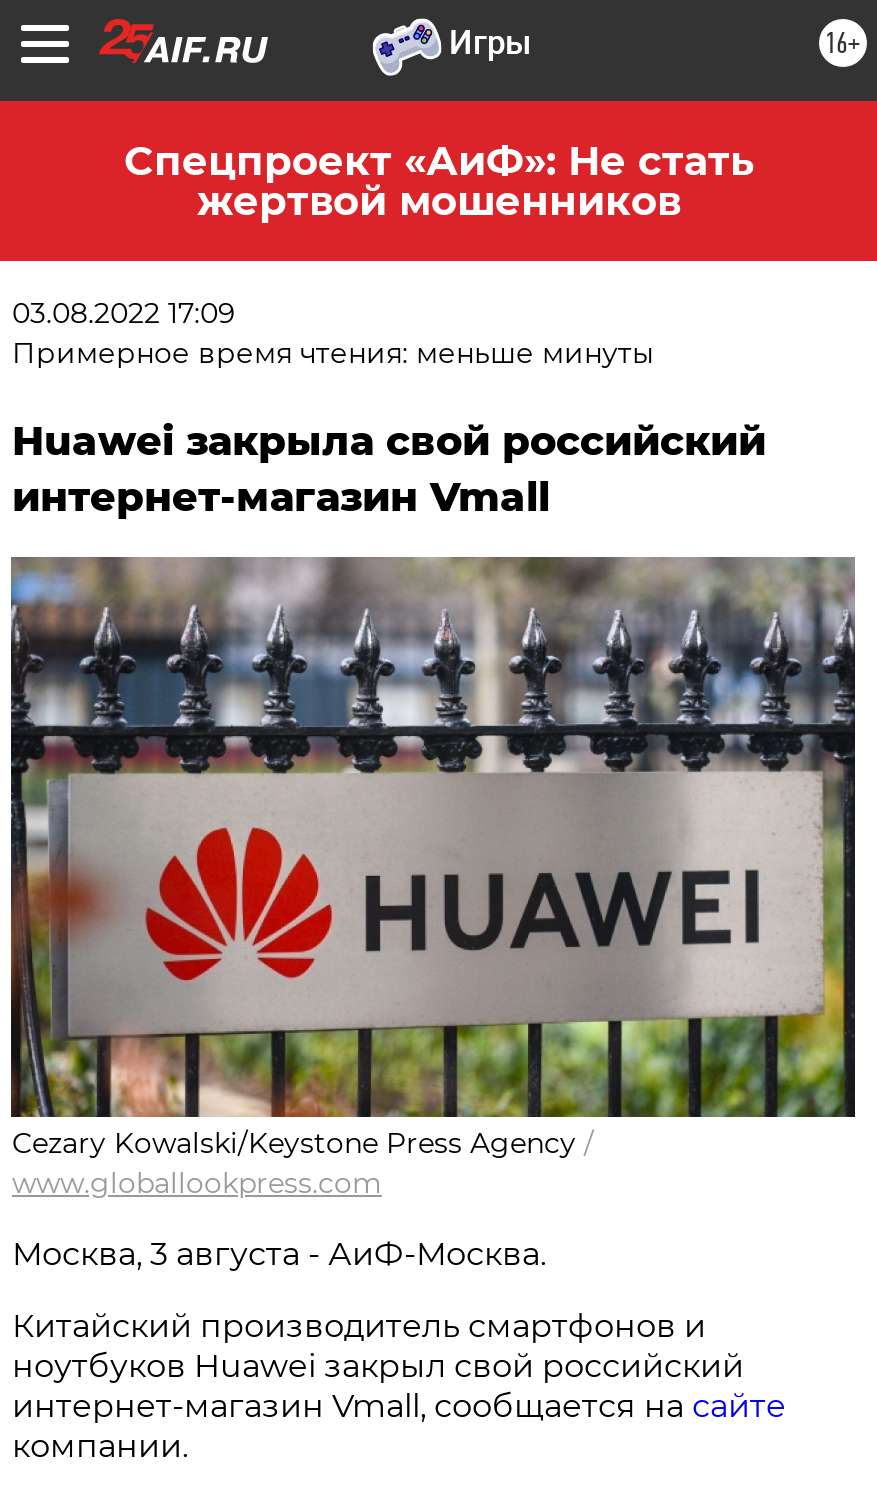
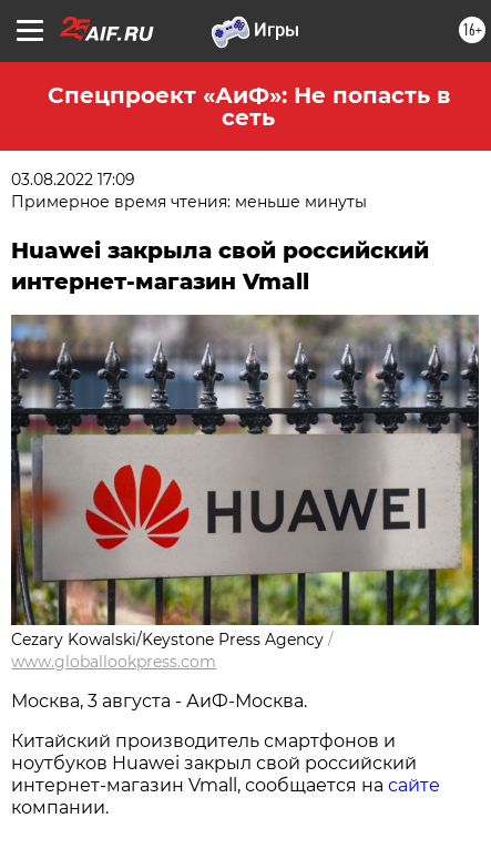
- Спецпроект «АиФ»: Не стать
- жертвой мошенников
+ Спецпроект «АиФ»: Не попасть в
+ сеть
